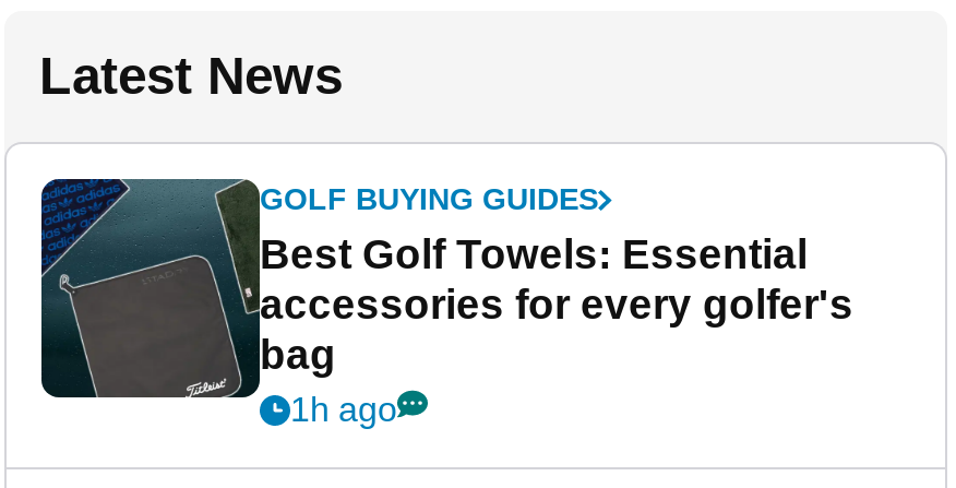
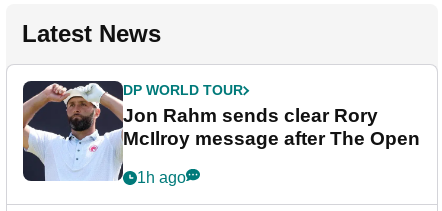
- [image]
- GOLF BUYING GUIDES
- Best Golf Towels: Essential
- accessories for every golfer's
- bag
+ [image]
+ DP WORLD TOUR
+ Jon Rahm sends clear Rory
+ McIlroy message after The Open
